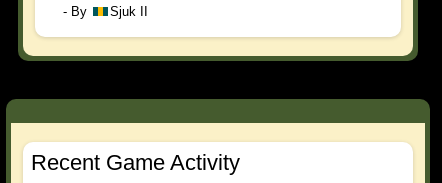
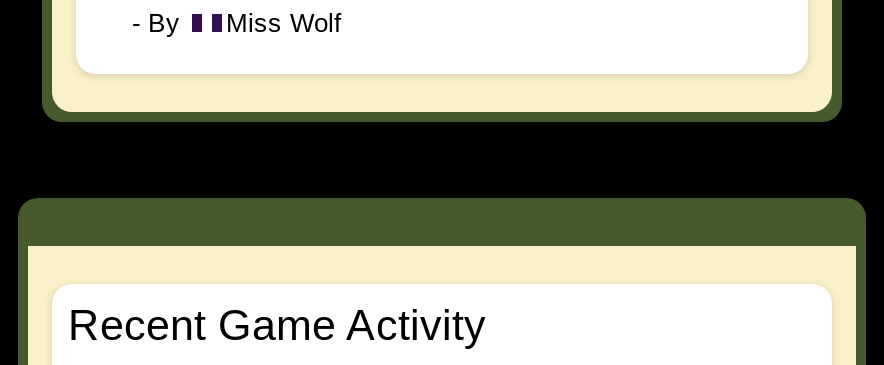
- Sjuk II
+ Miss Wolf
